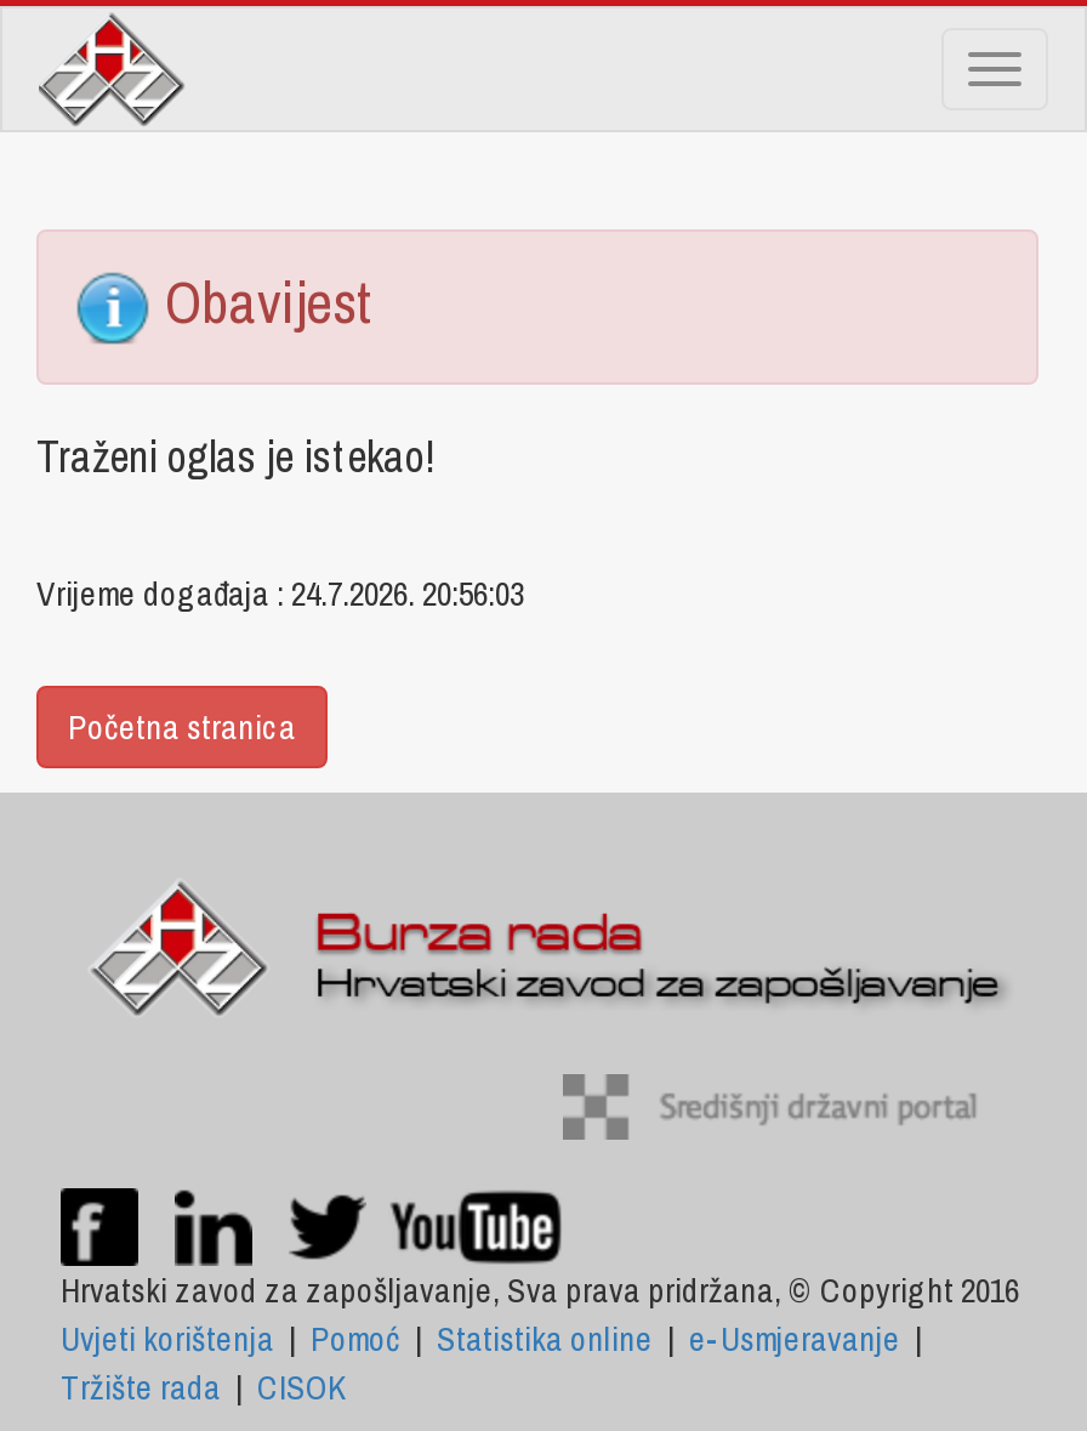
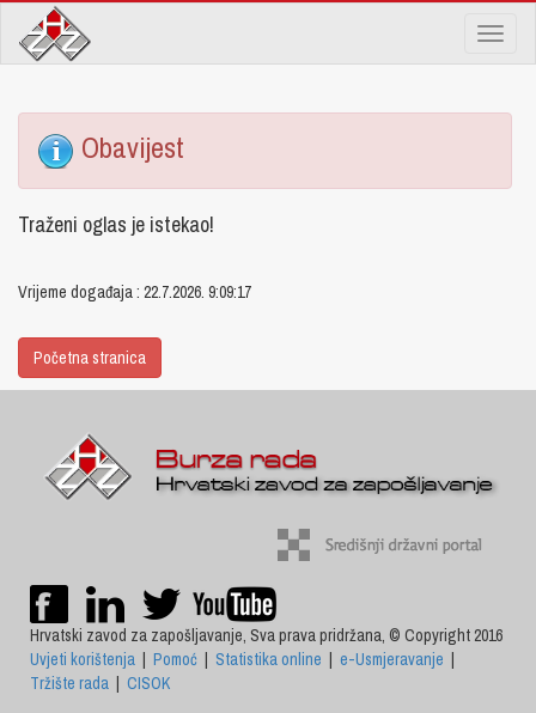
- Vrijeme događaja : 24.7.2026. 20:56:03
+ Vrijeme događaja : 22.7.2026. 9:09:17
